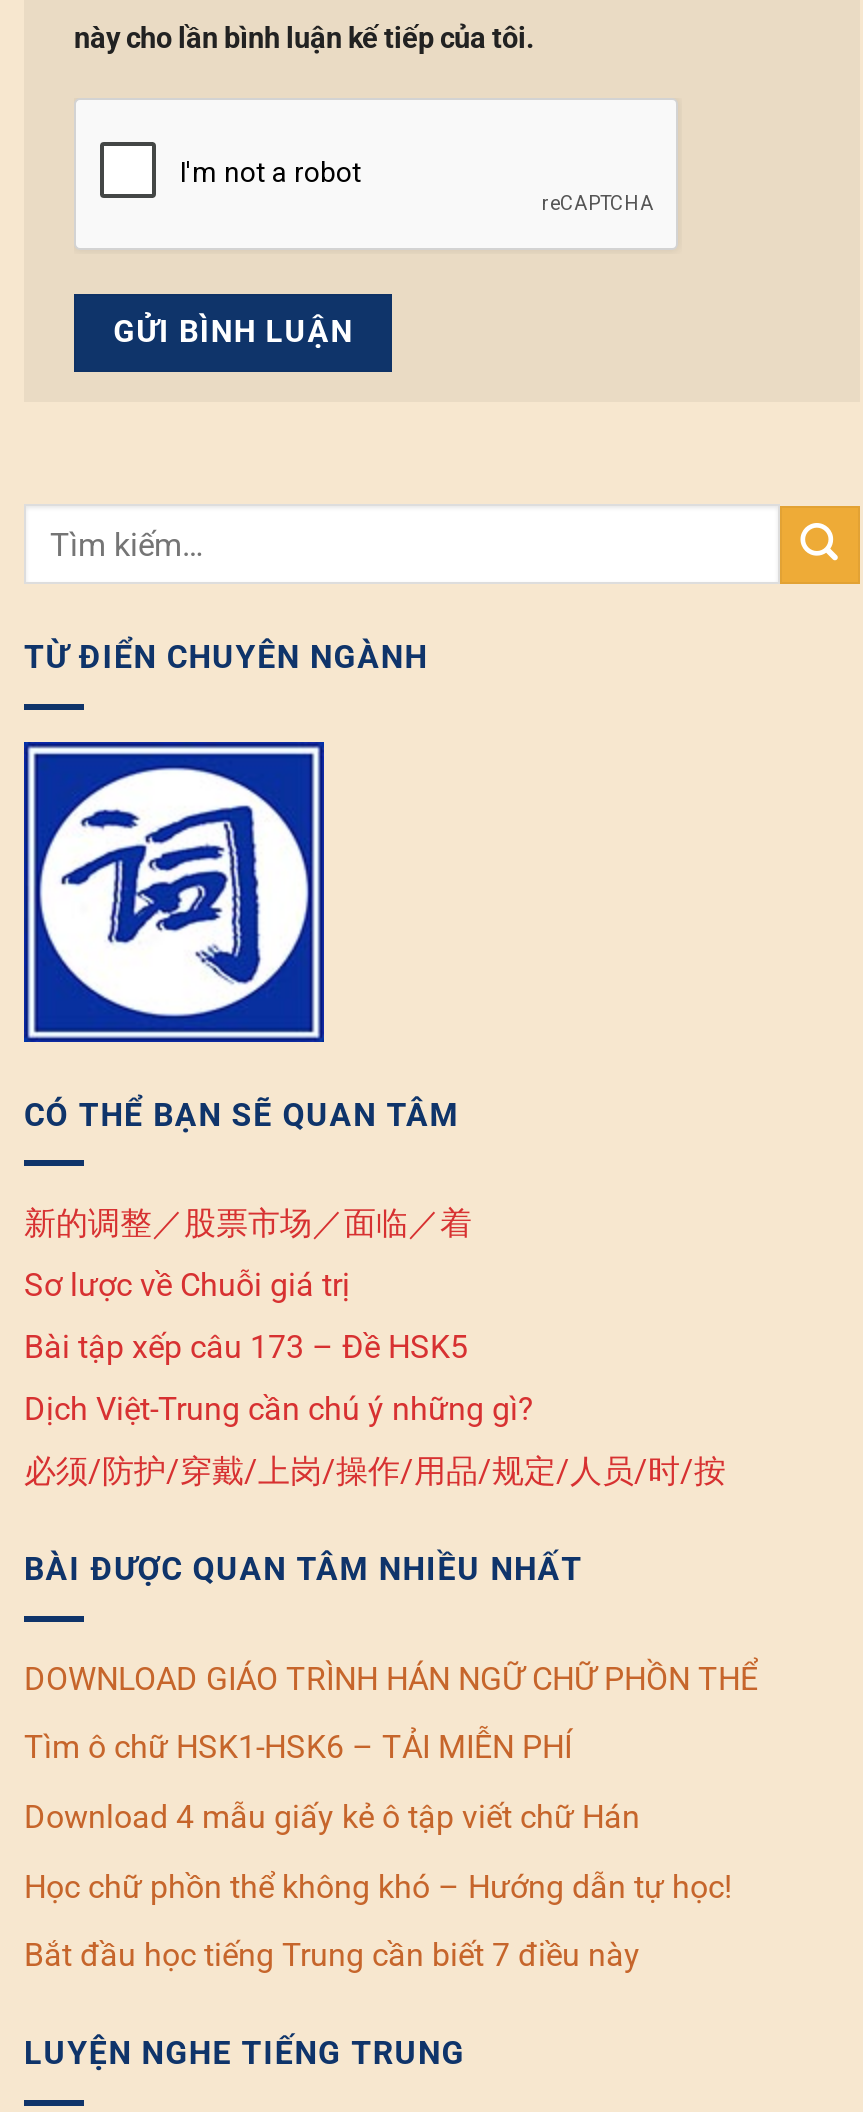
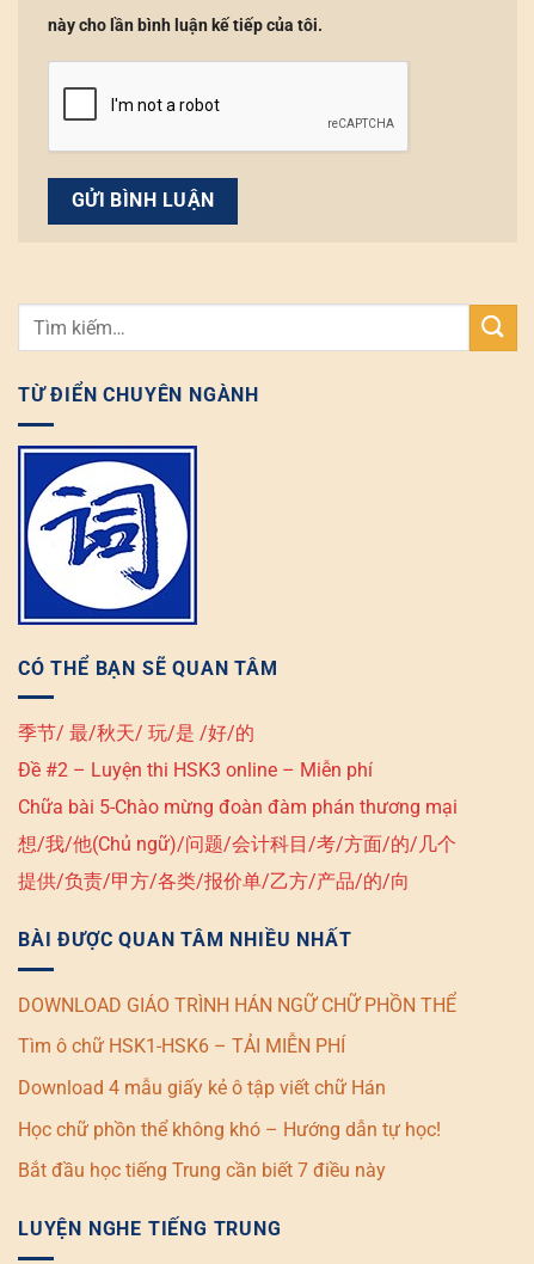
- 新的调整／股票市场／面临／着
+ 季节/ 最/秋天/ 玩/是 /好/的

- Sơ lược về Chuỗi giá trị
+ Đề #2 – Luyện thi HSK3 online – Miễn phí

- Bài tập xếp câu 173 – Đề HSK5
+ Chữa bài 5-Chào mừng đoàn đàm phán thương mại

- Dịch Việt-Trung cần chú ý những gì?
+ 想/我/他(Chủ ngữ)/问题/会计科目/考/方面/的/几个

- 必须/防护/穿戴/上岗/操作/用品/规定/人员/时/按
+ 提供/负责/甲方/各类/报价单/乙方/产品/的/向
